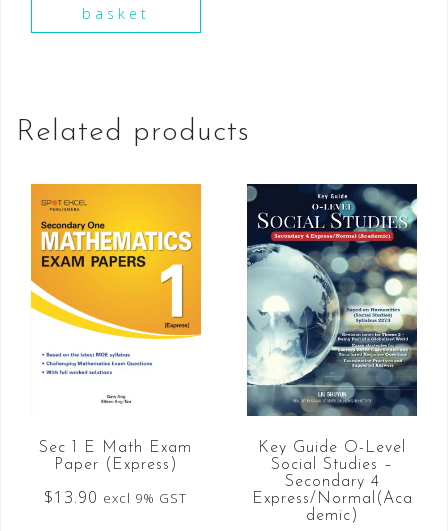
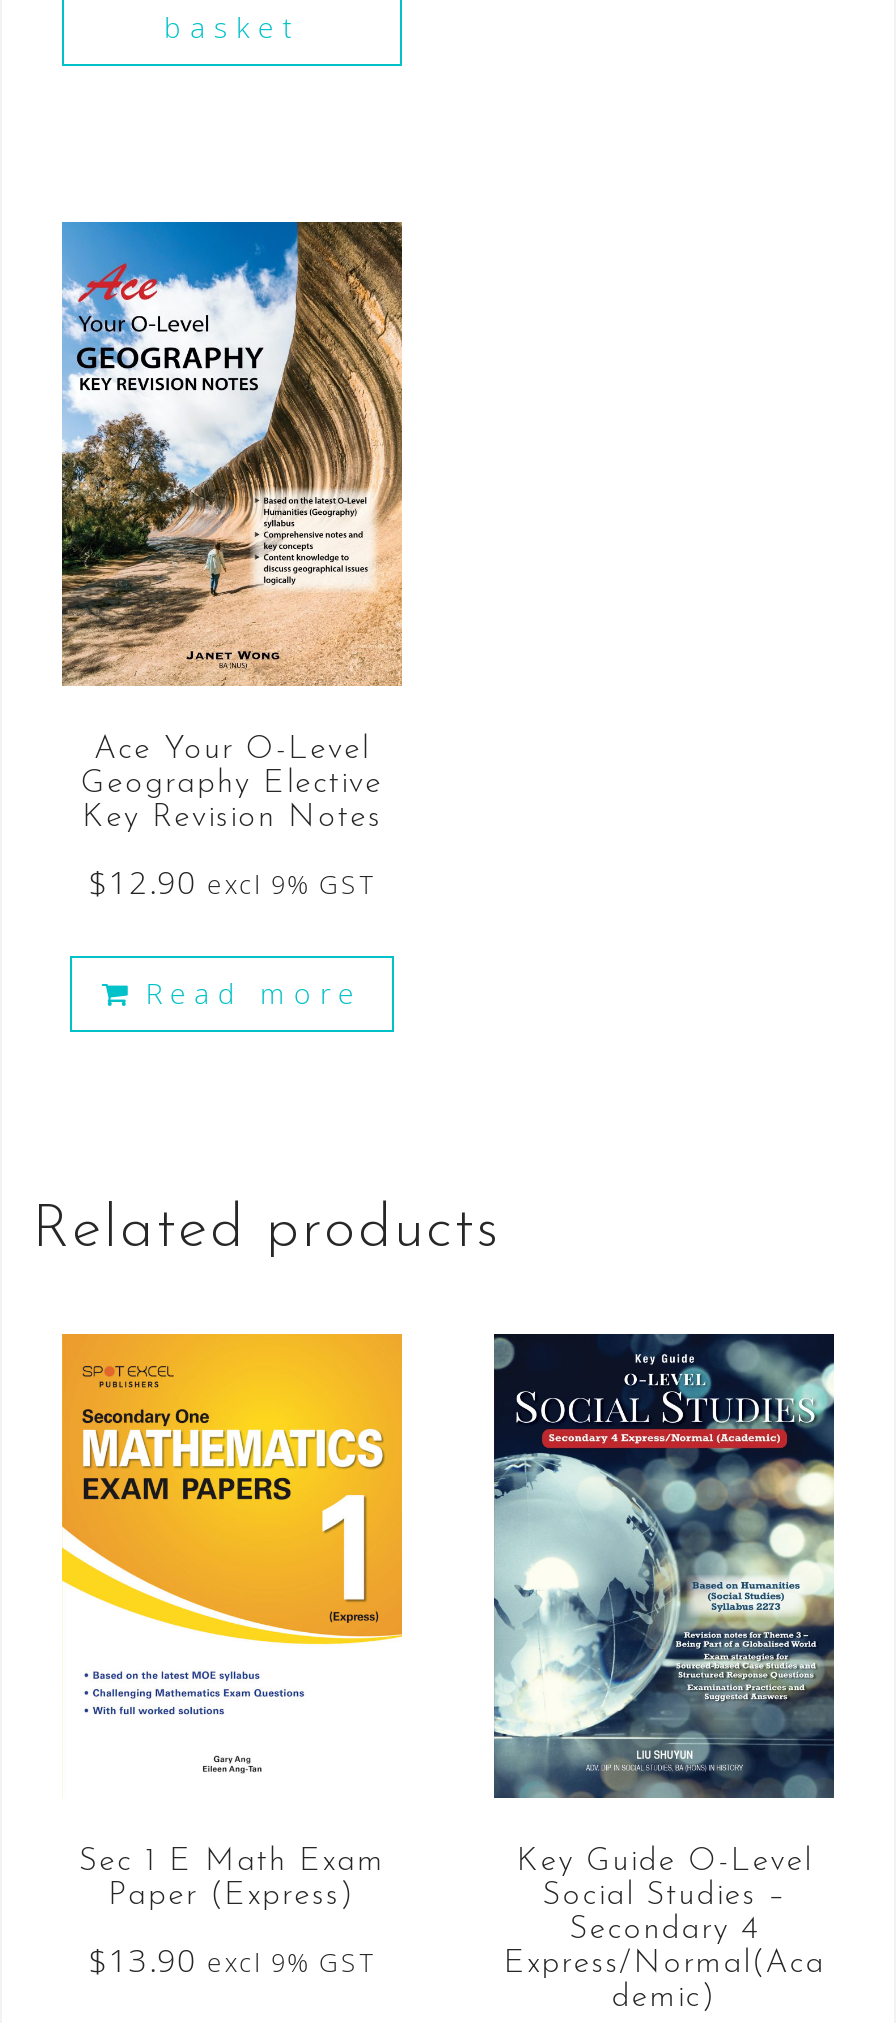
+ [image]
+ Ace Your O-Level
+ Geography Elective
+ Key Revision Notes
+ $12.90 excl 9% GST
+ Read more
